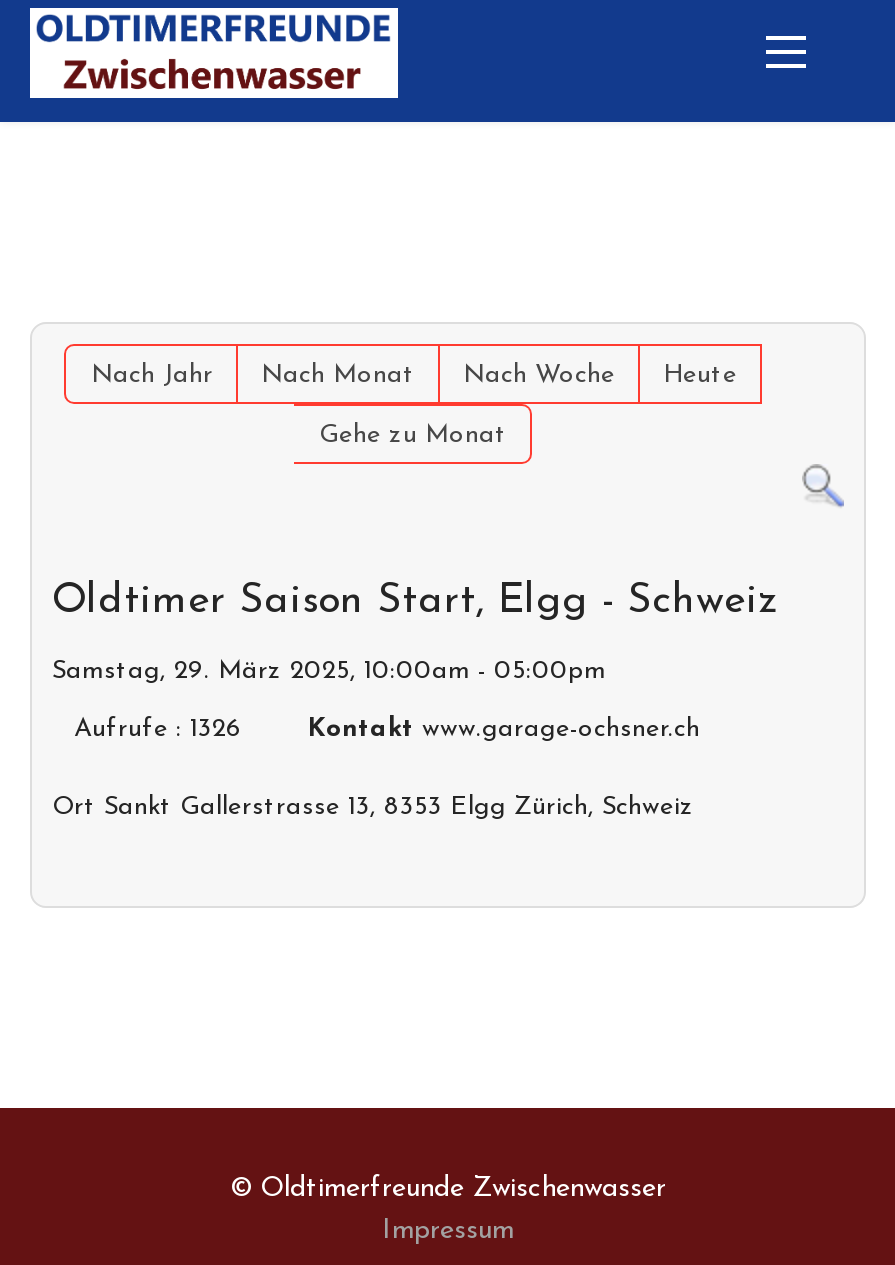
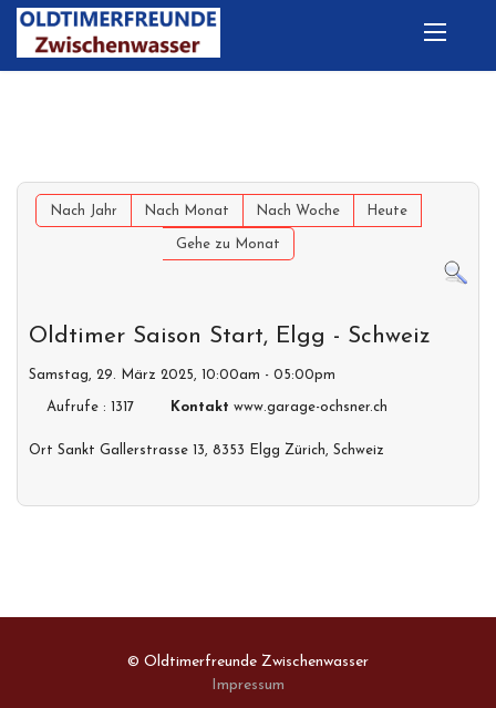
- Aufrufe: 1326
+ Aufrufe: 1317
